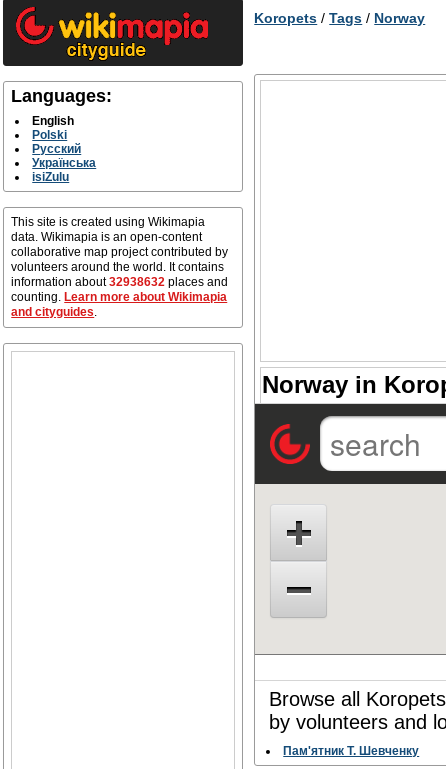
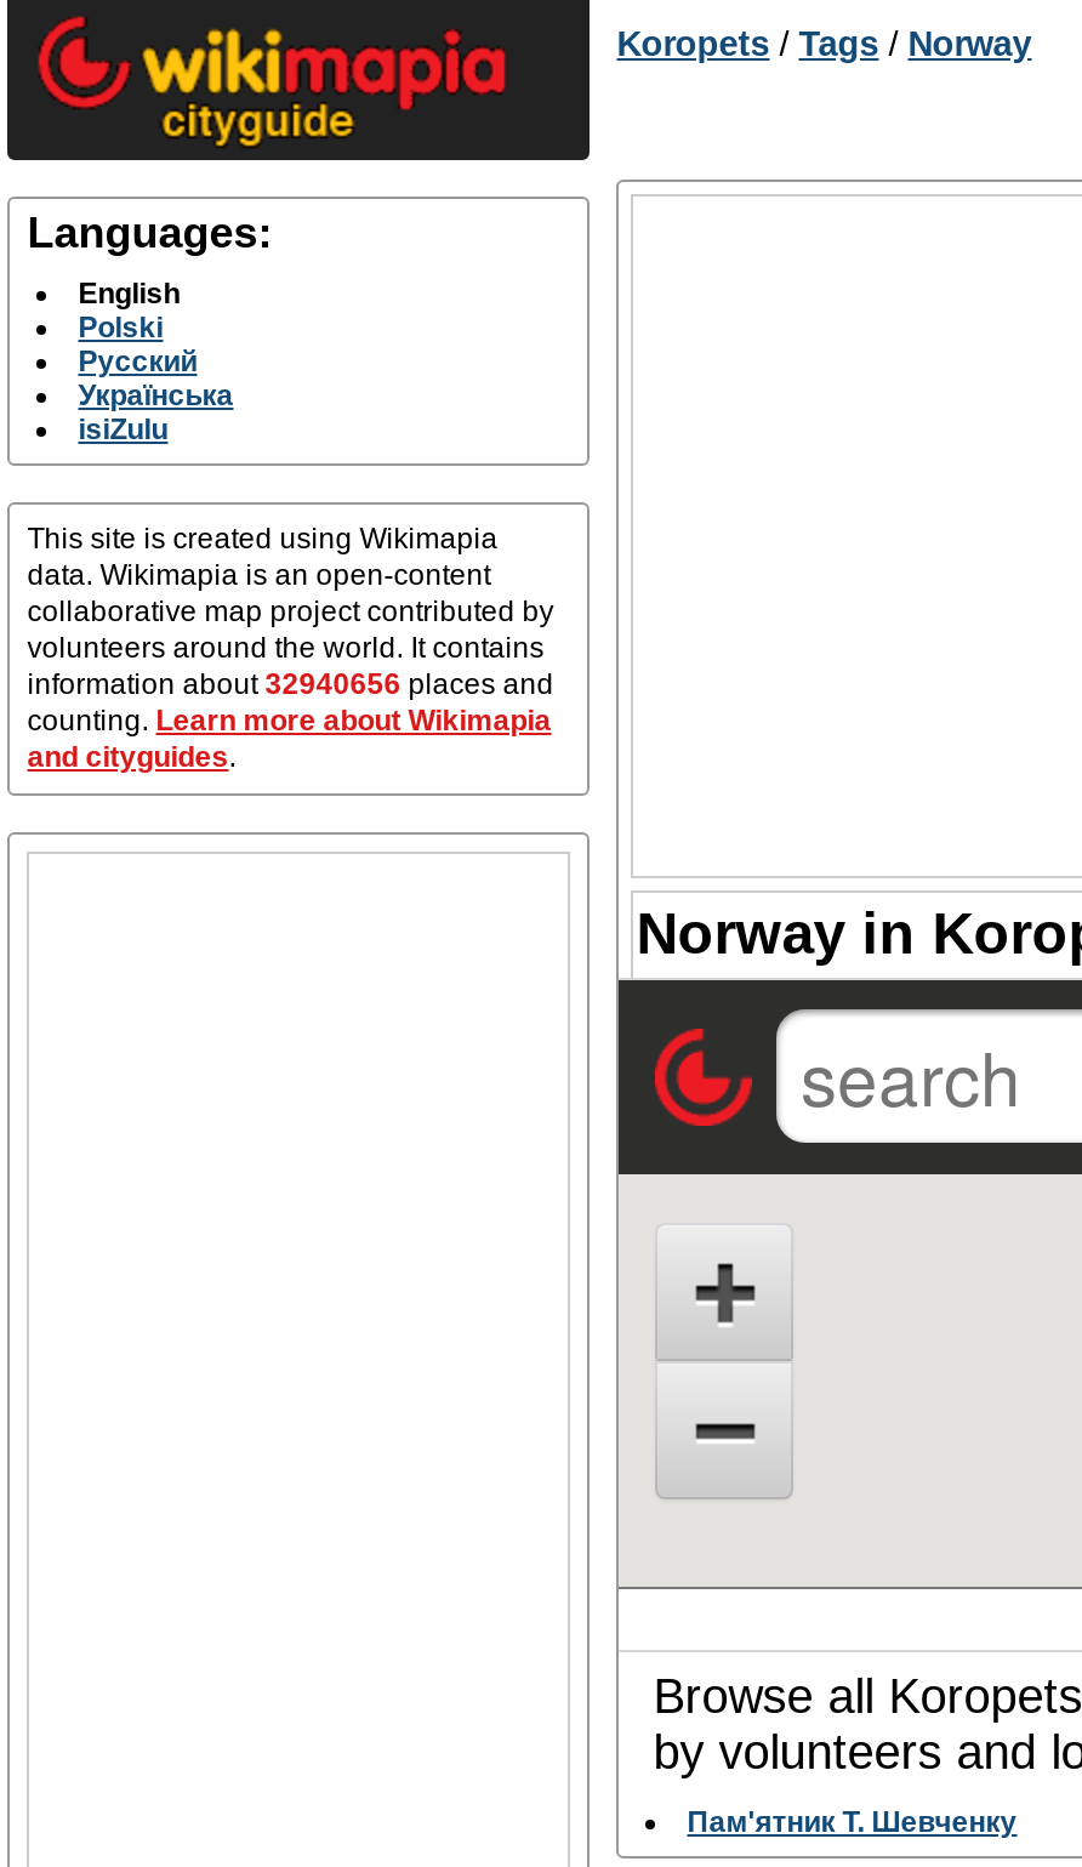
- information about 32938632 places and
+ information about 32940656 places and
